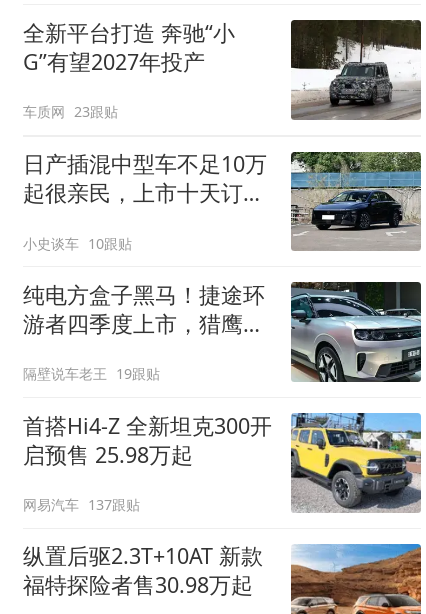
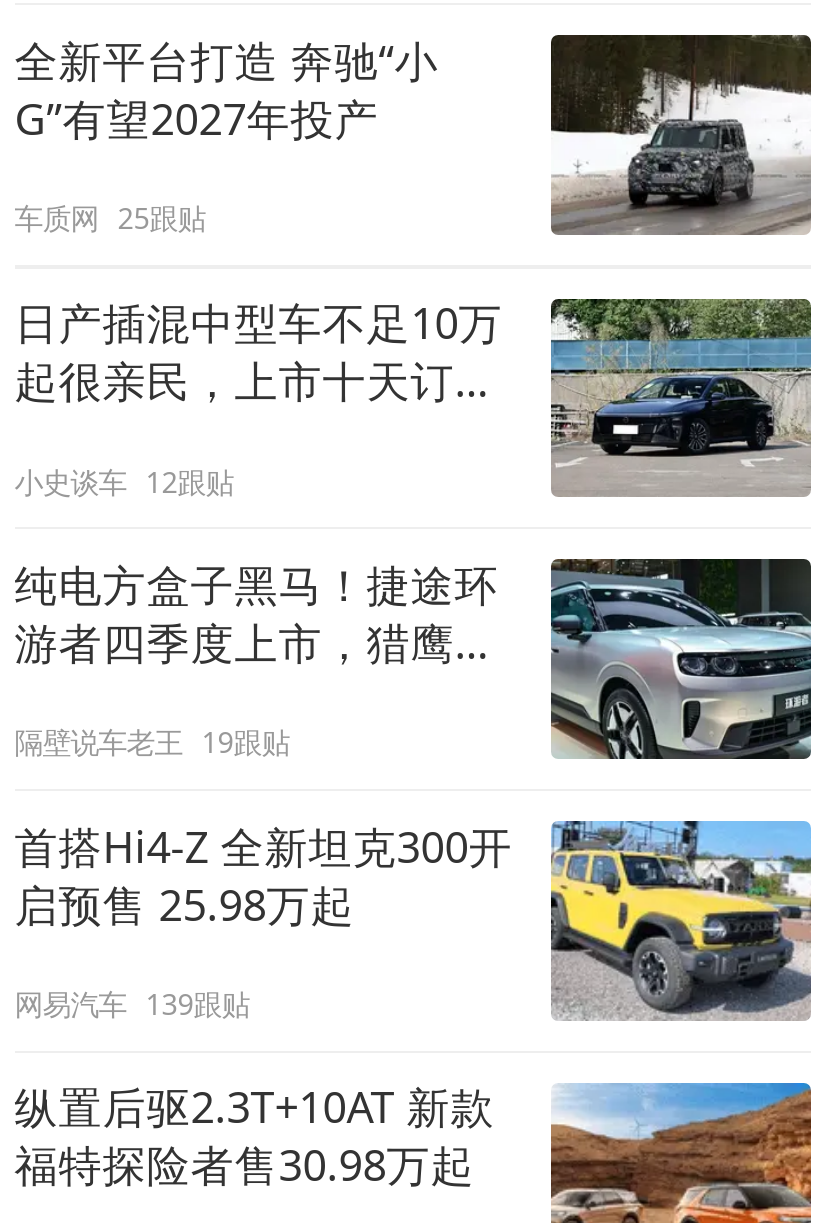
- 车质网 23跟贴
+ 车质网 25跟贴

- 小史谈车 10跟贴
+ 小史谈车 12跟贴

- 网易汽车 137跟贴
+ 网易汽车 139跟贴
